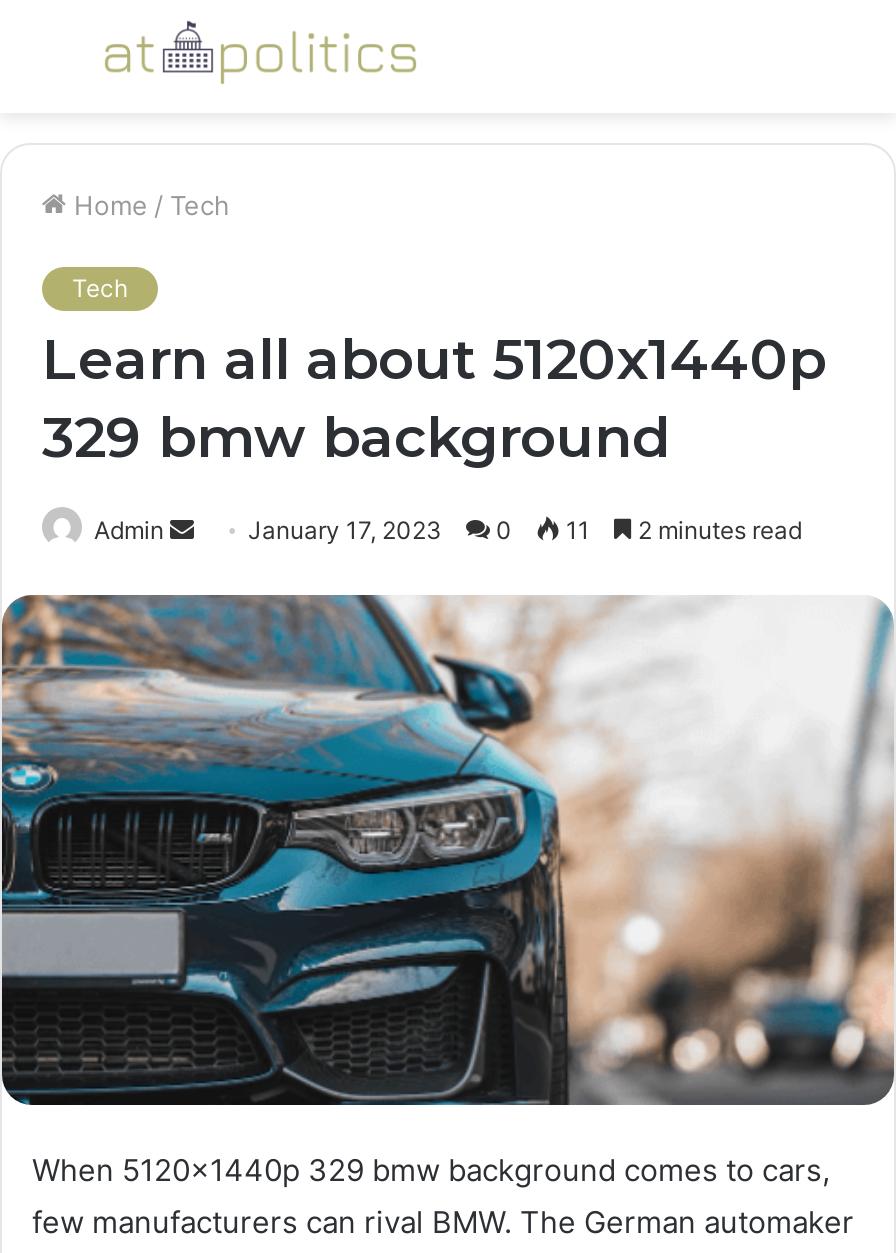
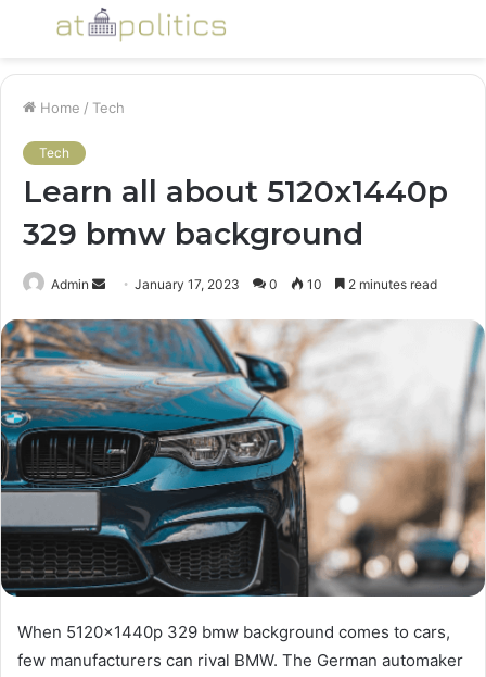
- 11
+ 10
